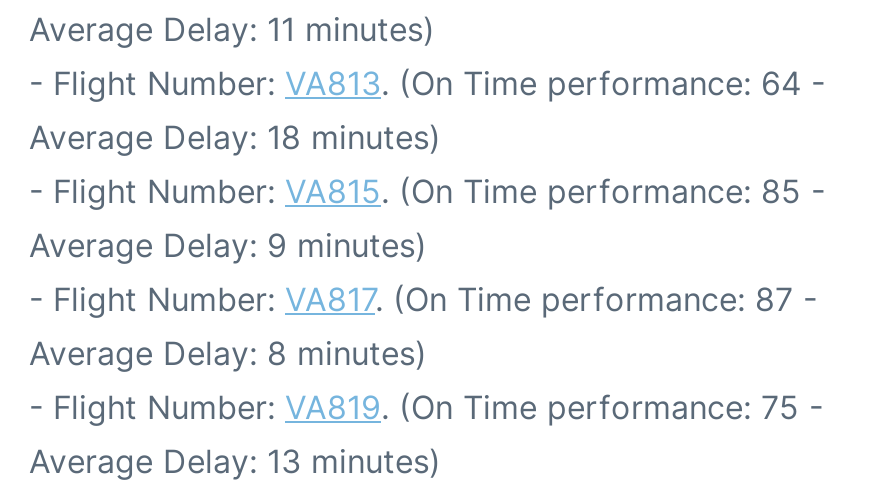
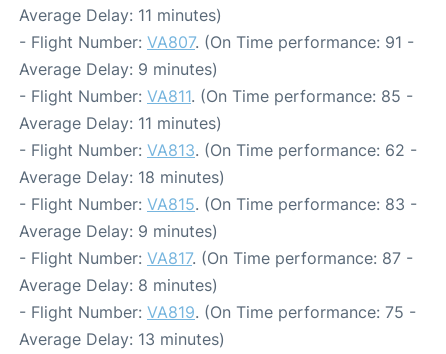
- - Flight Number: VA813. (On Time performance: 64 -
+ - Flight Number: VA807. (On Time performance: 91 -
+ Average Delay: 9 minutes)
+ - Flight Number: VA811. (On Time performance: 85 -
+ Average Delay: 11 minutes)
+ - Flight Number: VA813. (On Time performance: 62 -

- - Flight Number: VA815. (On Time performance: 85 -
+ - Flight Number: VA815. (On Time performance: 83 -
